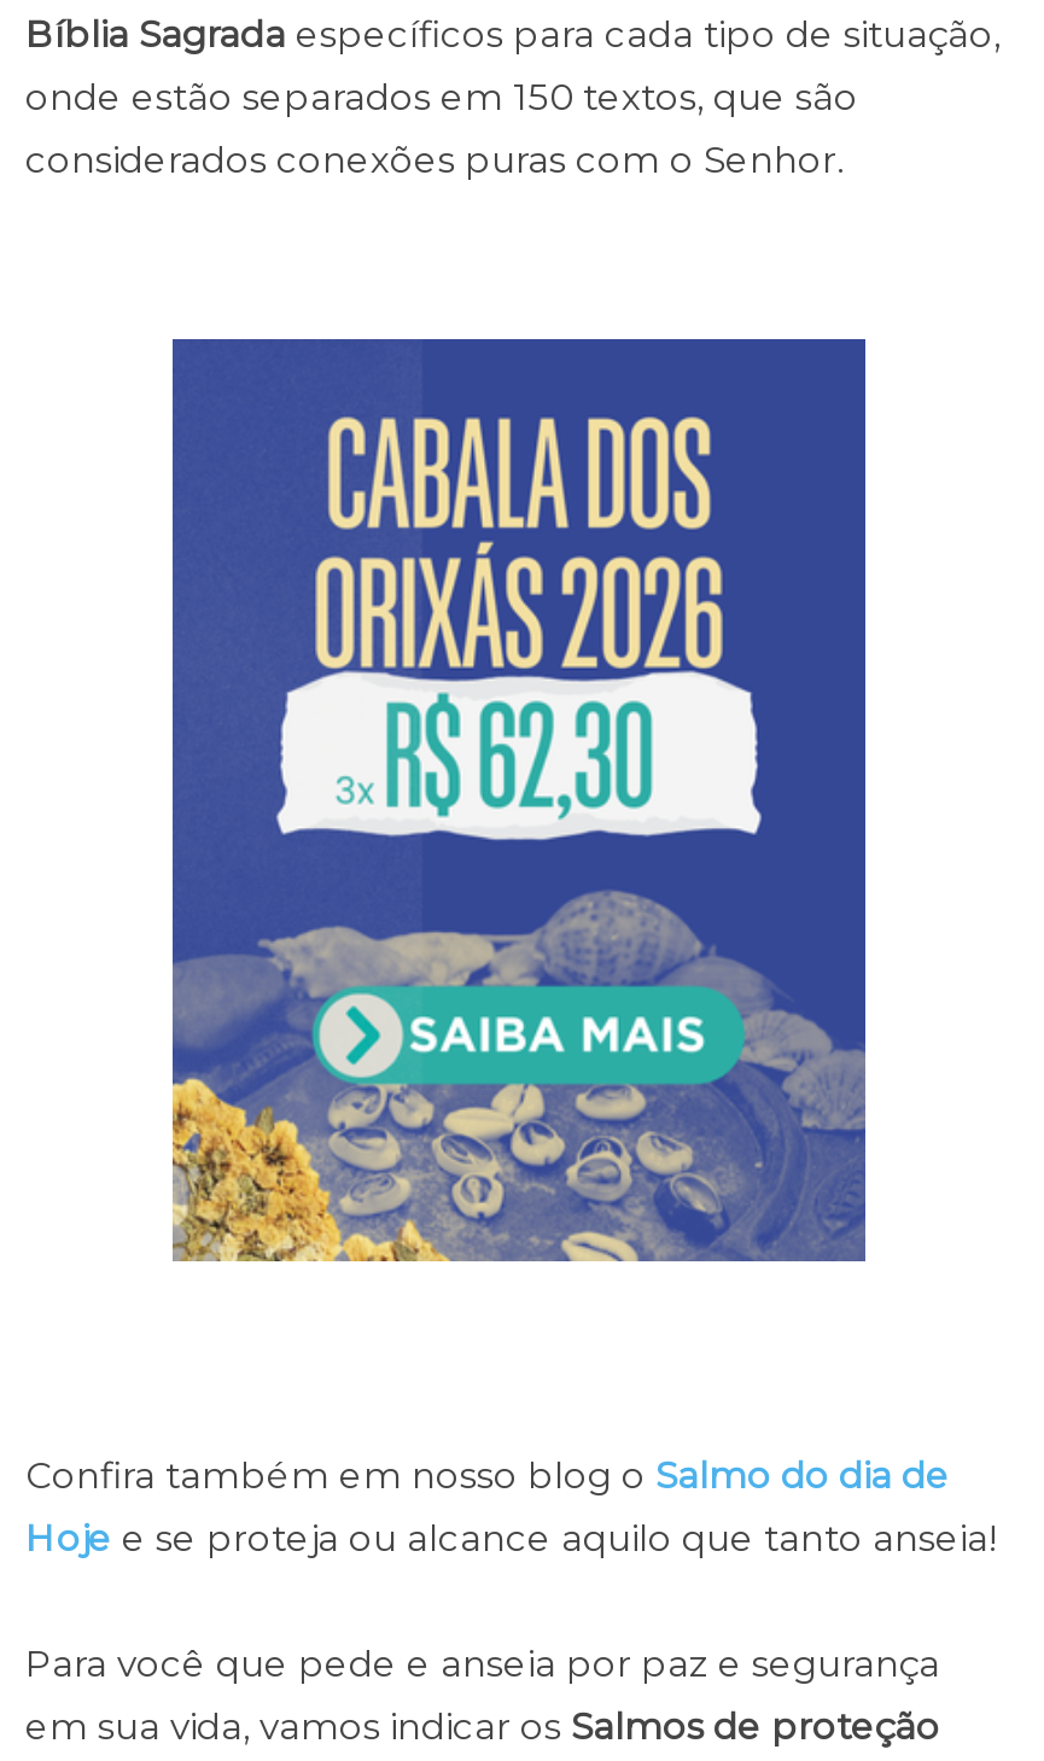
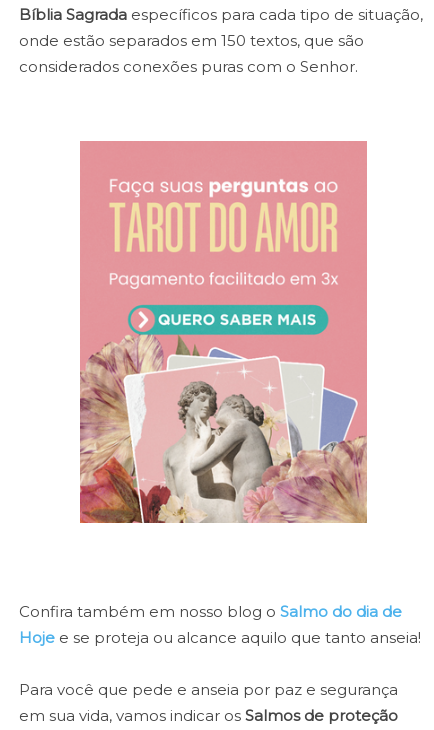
- [image]
+ [image]
